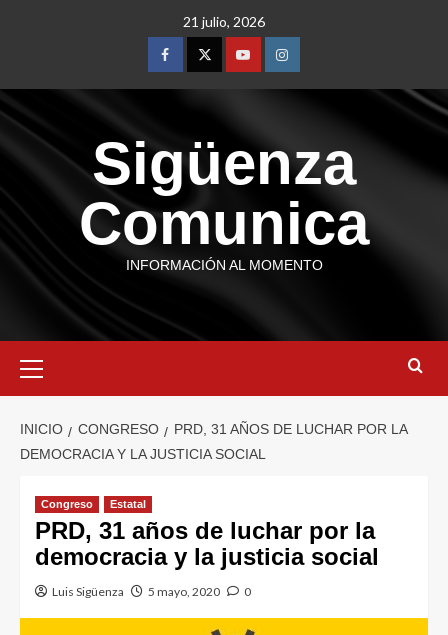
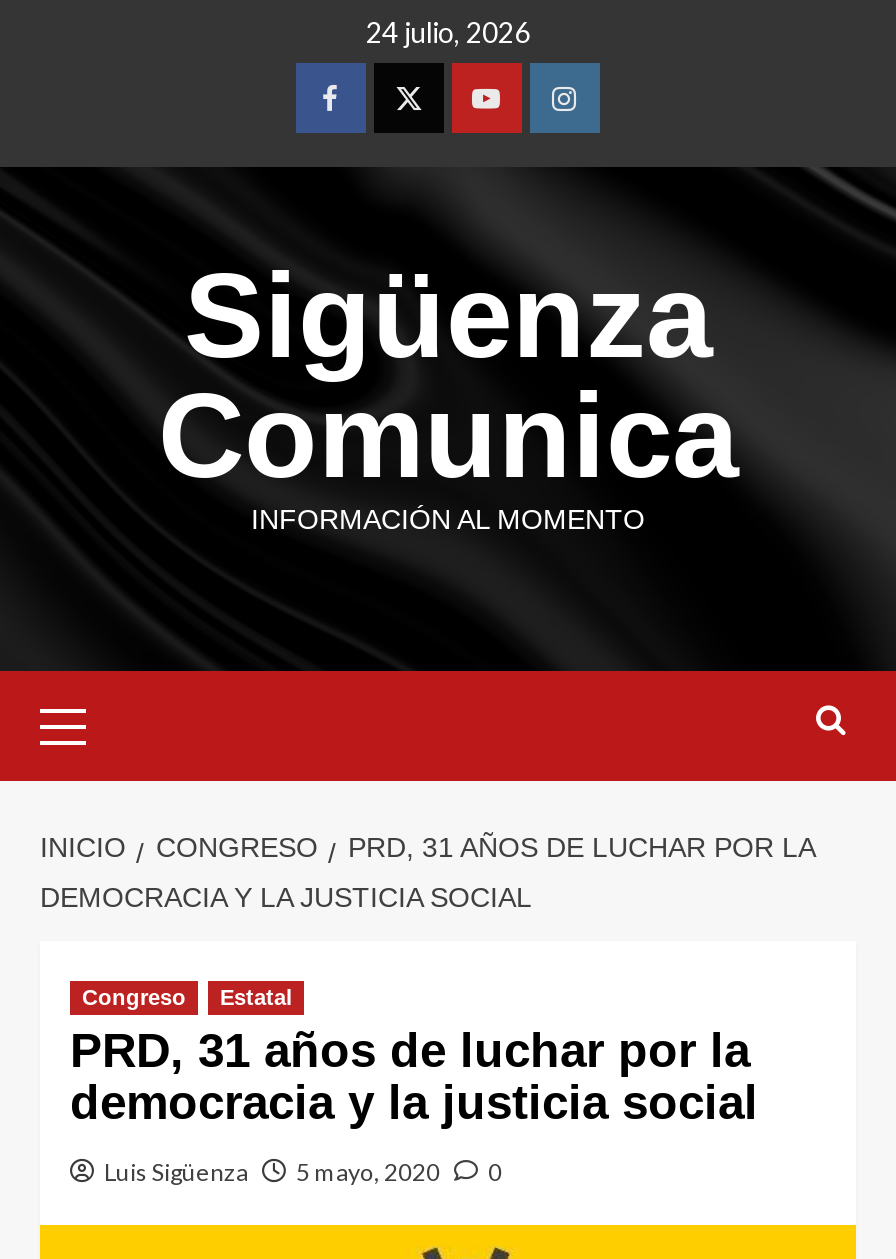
- 21 julio, 2026
+ 24 julio, 2026
